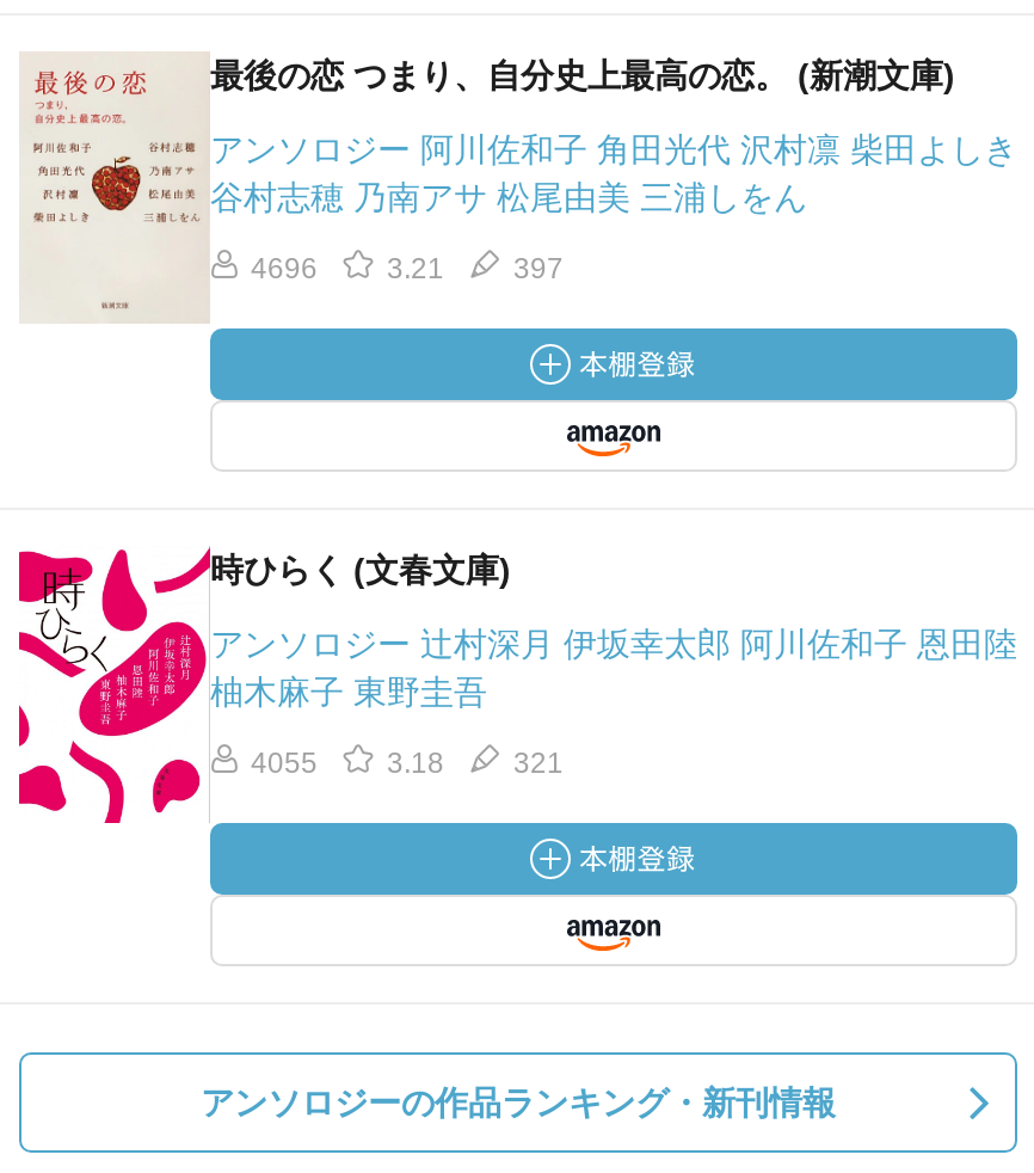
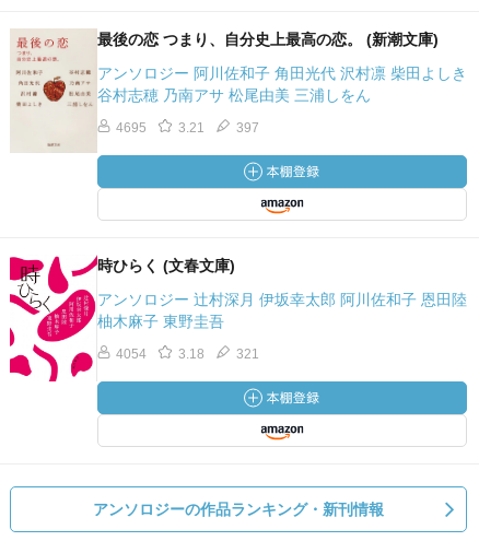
- 4696
+ 4695

- 4055
+ 4054
